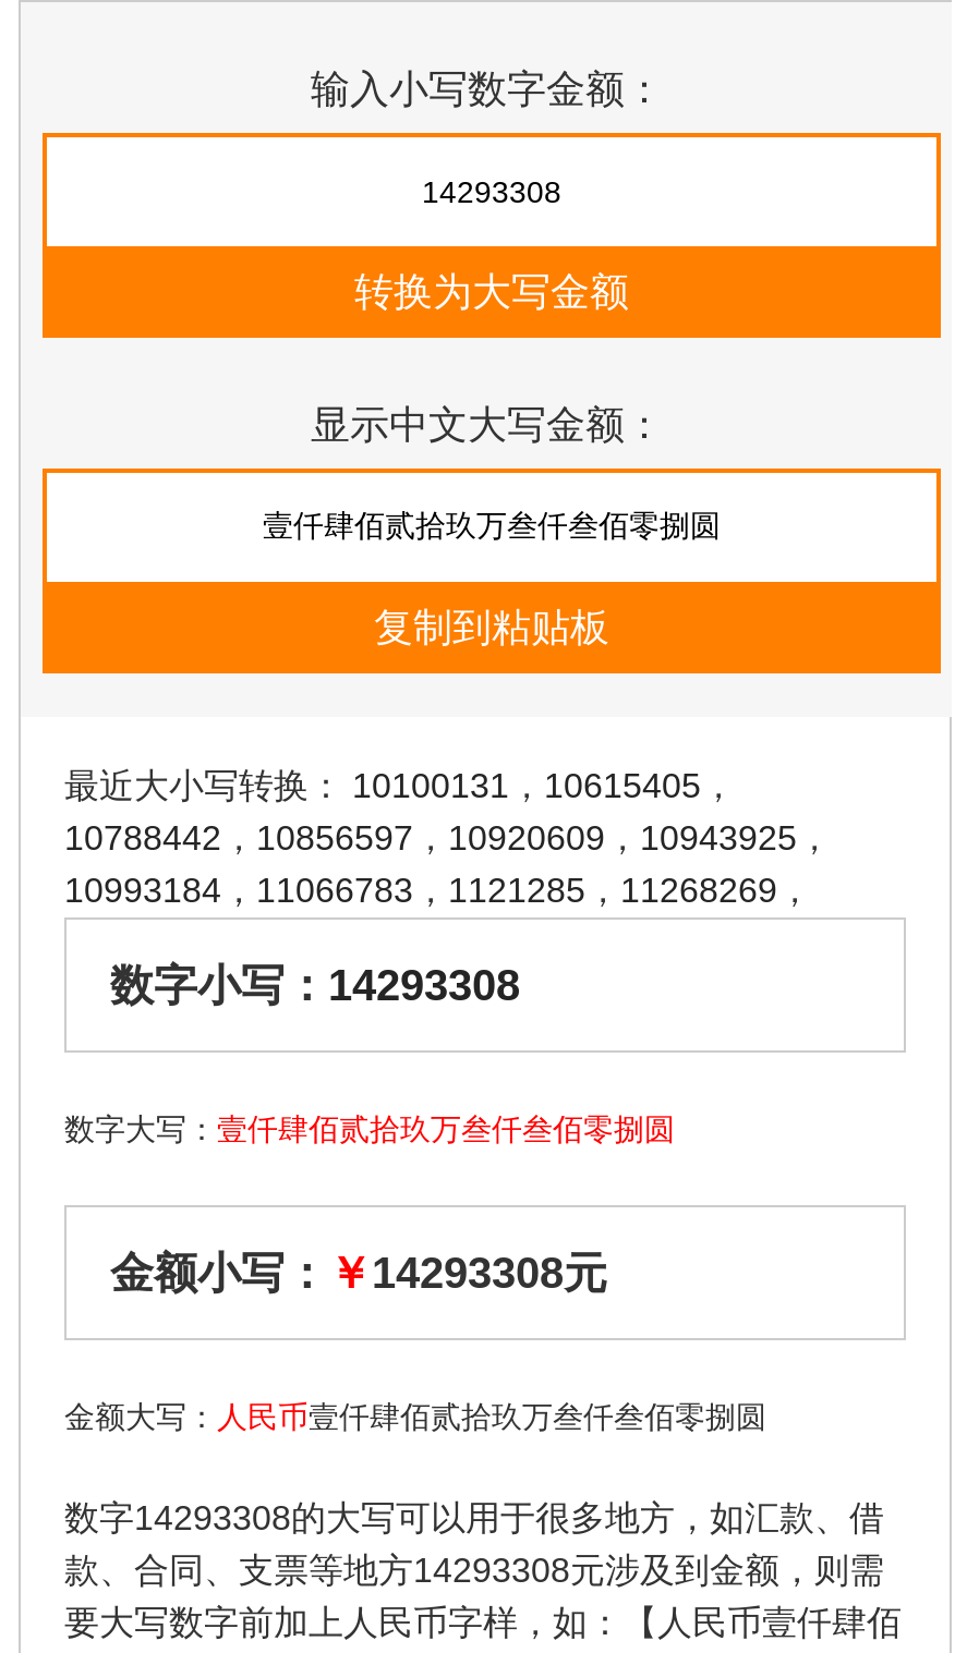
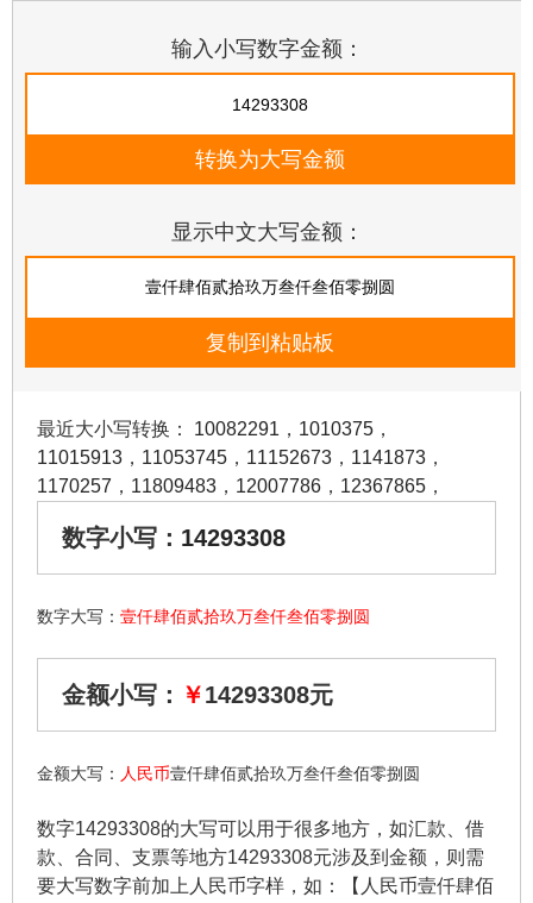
- 最近大小写转换：10100131，10615405，
+ 最近大小写转换：10082291，1010375，

- 10788442，10856597，10920609，10943925，
+ 11015913，11053745，11152673，1141873，

- 10993184，11066783，1121285，11268269，
+ 1170257，11809483，12007786，12367865，
